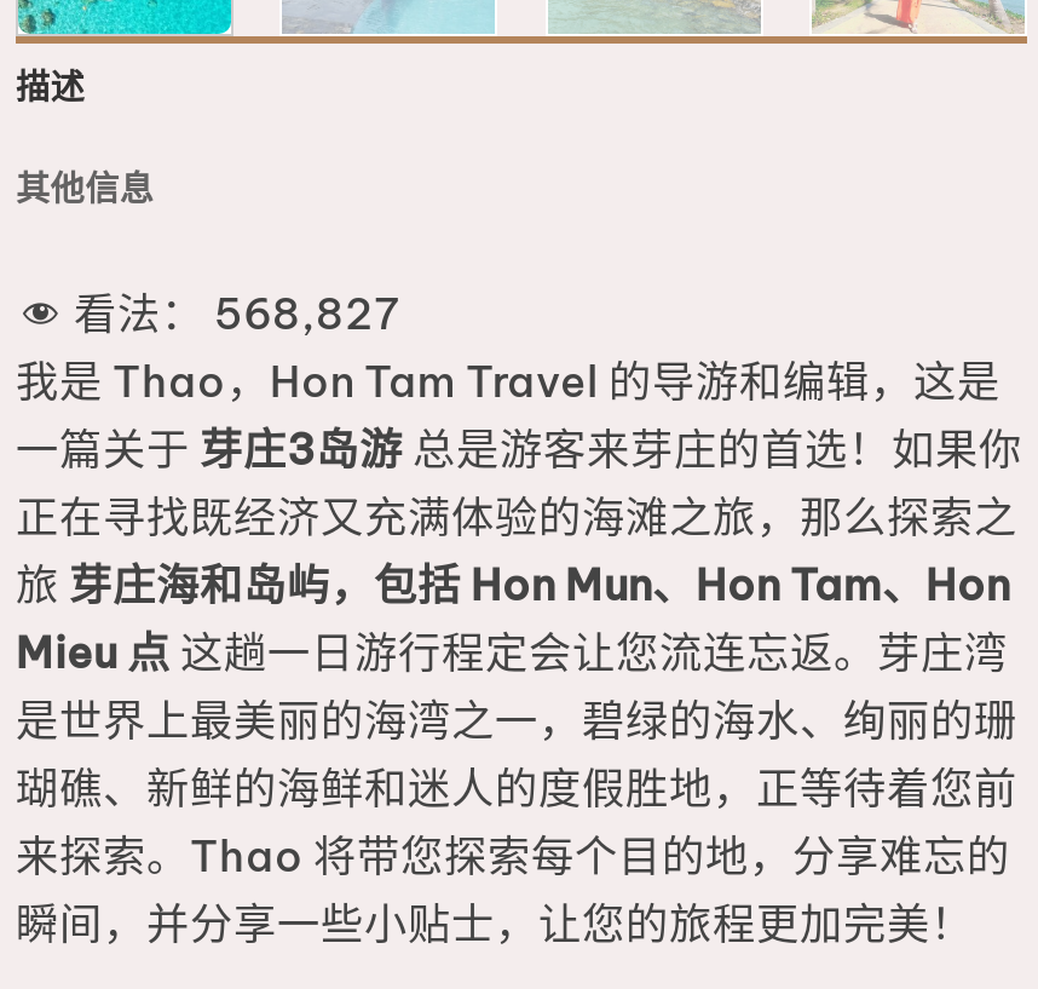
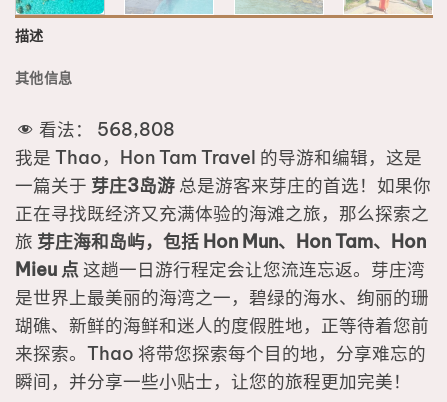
- 看法： 568,827
+ 看法： 568,808
